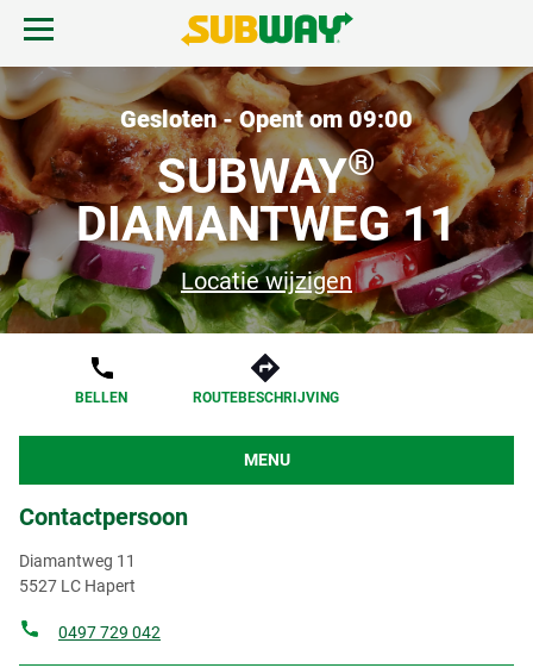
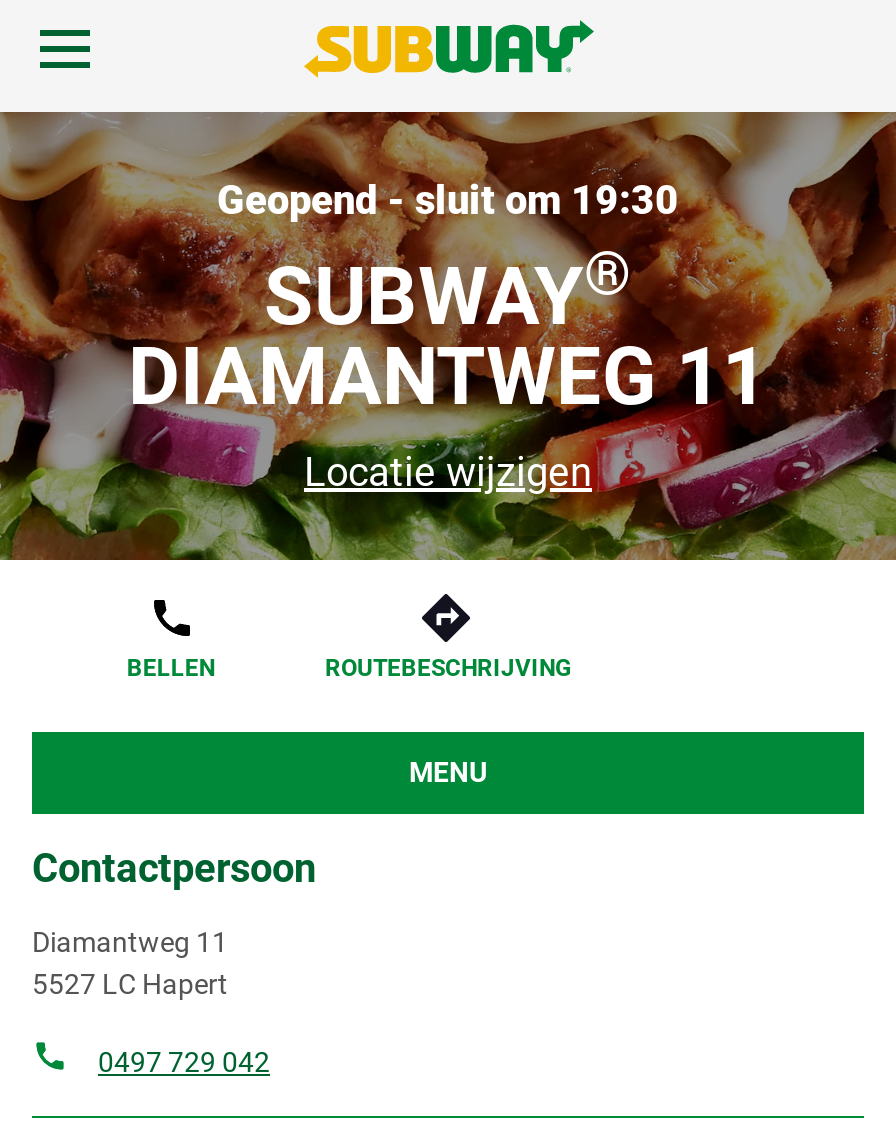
- Gesloten - Opent om 09:00
+ Geopend - sluit om 19:30
